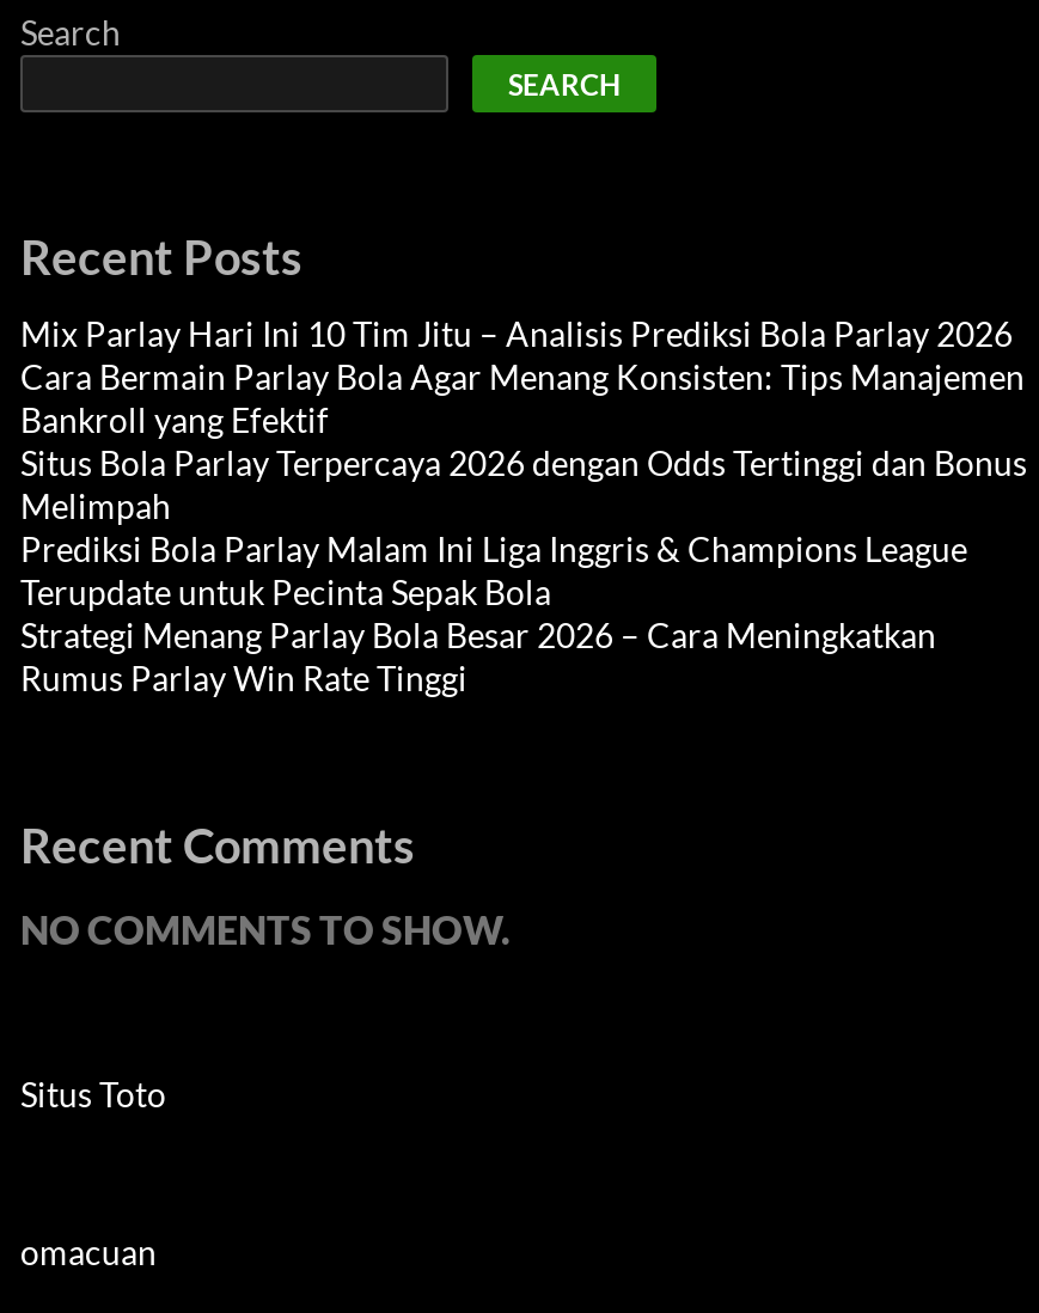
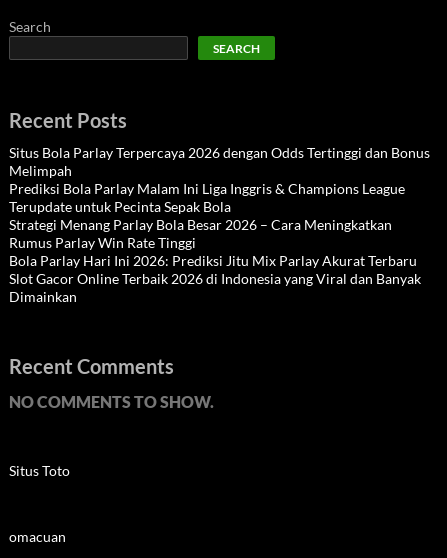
- Mix Parlay Hari Ini 10 Tim Jitu – Analisis Prediksi Bola Parlay 2026
- Cara Bermain Parlay Bola Agar Menang Konsisten: Tips Manajemen
- Bankroll yang Efektif

moved up: Situs Bola Parlay Terpercaya 2026 dengan Odds Tertinggi dan Bonus | Melimpah | Prediksi Bola Parlay Malam Ini Liga Inggris & Champions League | Terupdate untuk Pecinta Sepak Bola | Strategi Menang Parlay Bola Besar 2026 – Cara Meningkatkan | Rumus Parlay Win Rate Tinggi

+ Bola Parlay Hari Ini 2026: Prediksi Jitu Mix Parlay Akurat Terbaru
+ Slot Gacor Online Terbaik 2026 di Indonesia yang Viral dan Banyak
+ Dimainkan
